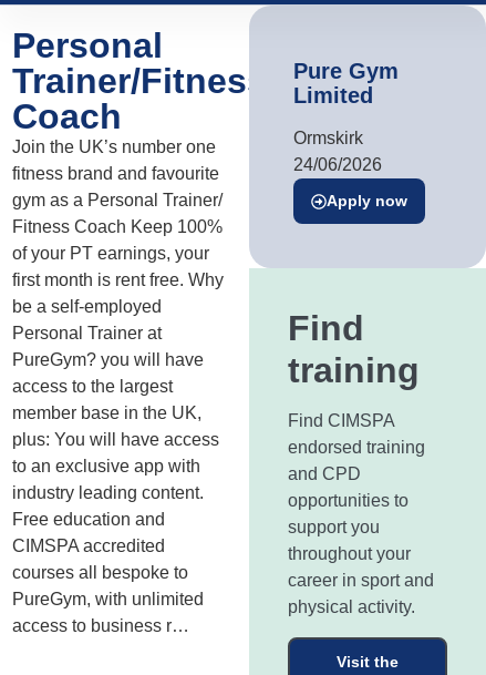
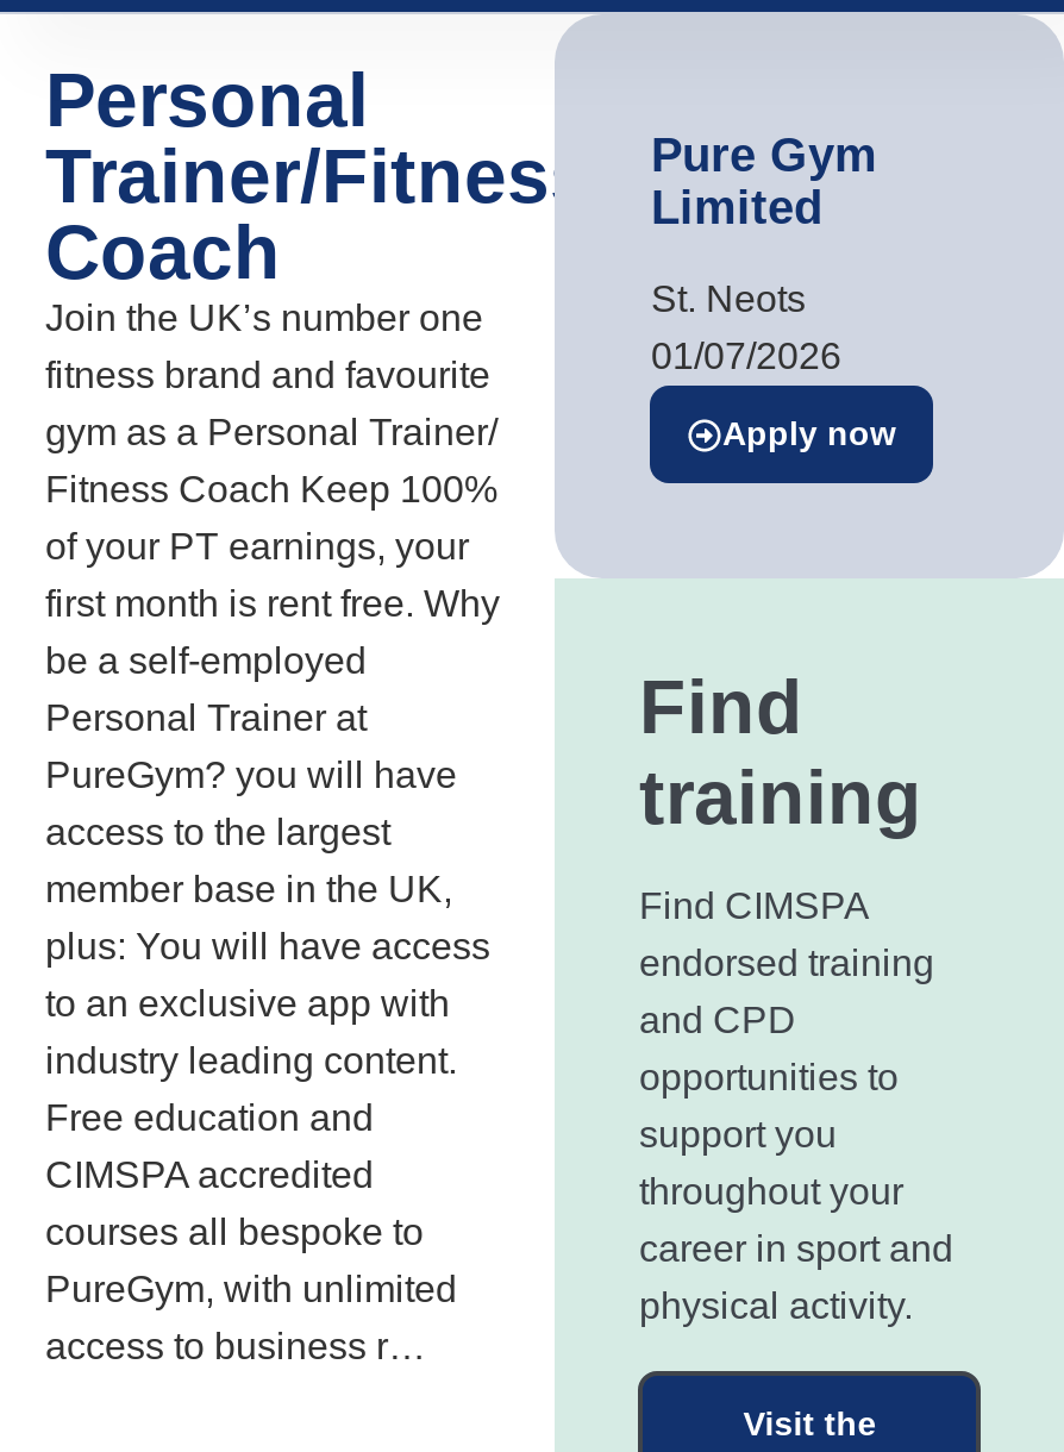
- Ormskirk
- 24/06/2026
+ St. Neots
+ 01/07/2026
